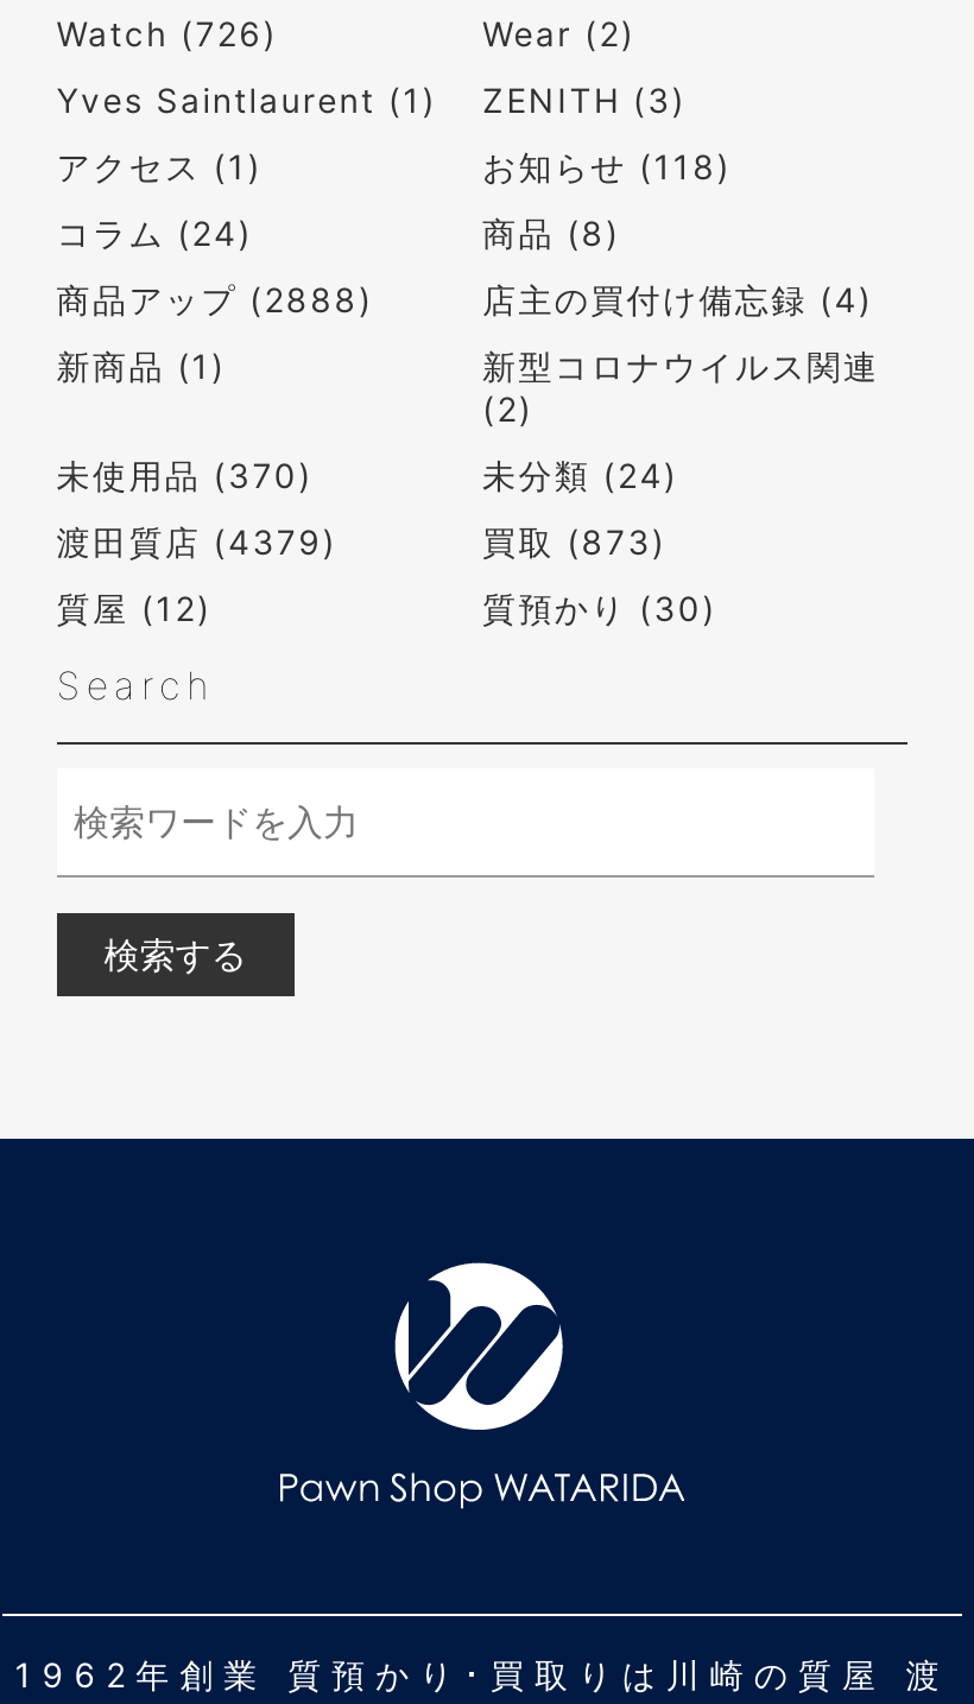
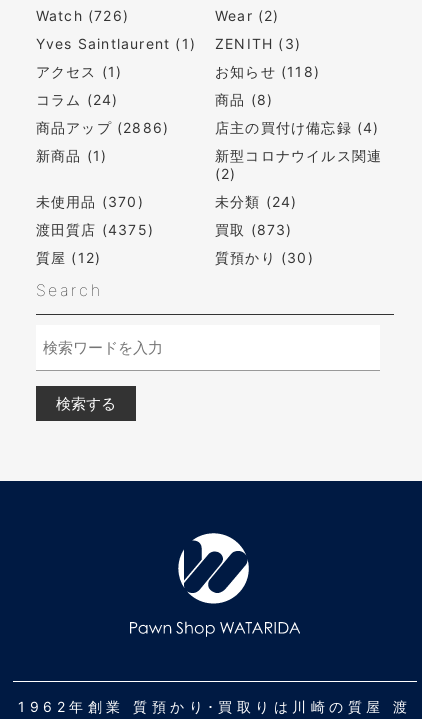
- 商品アップ (2888)
+ 商品アップ (2886)

- 渡田質店 (4379)
+ 渡田質店 (4375)
